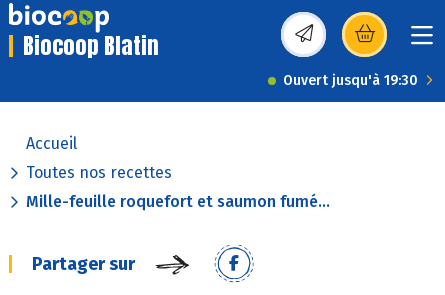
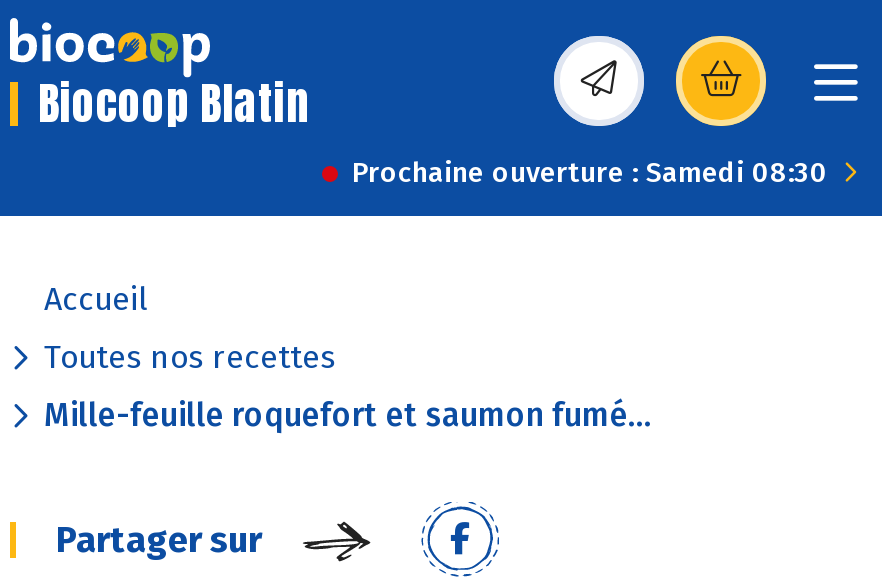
- Ouvert jusqu'à 19:30
+ Prochaine ouverture : Samedi 08:30
